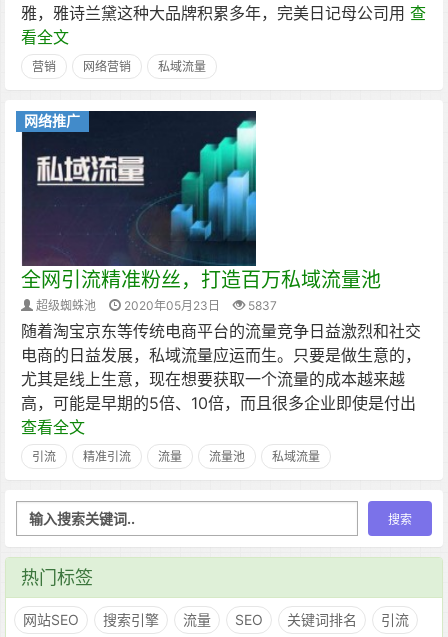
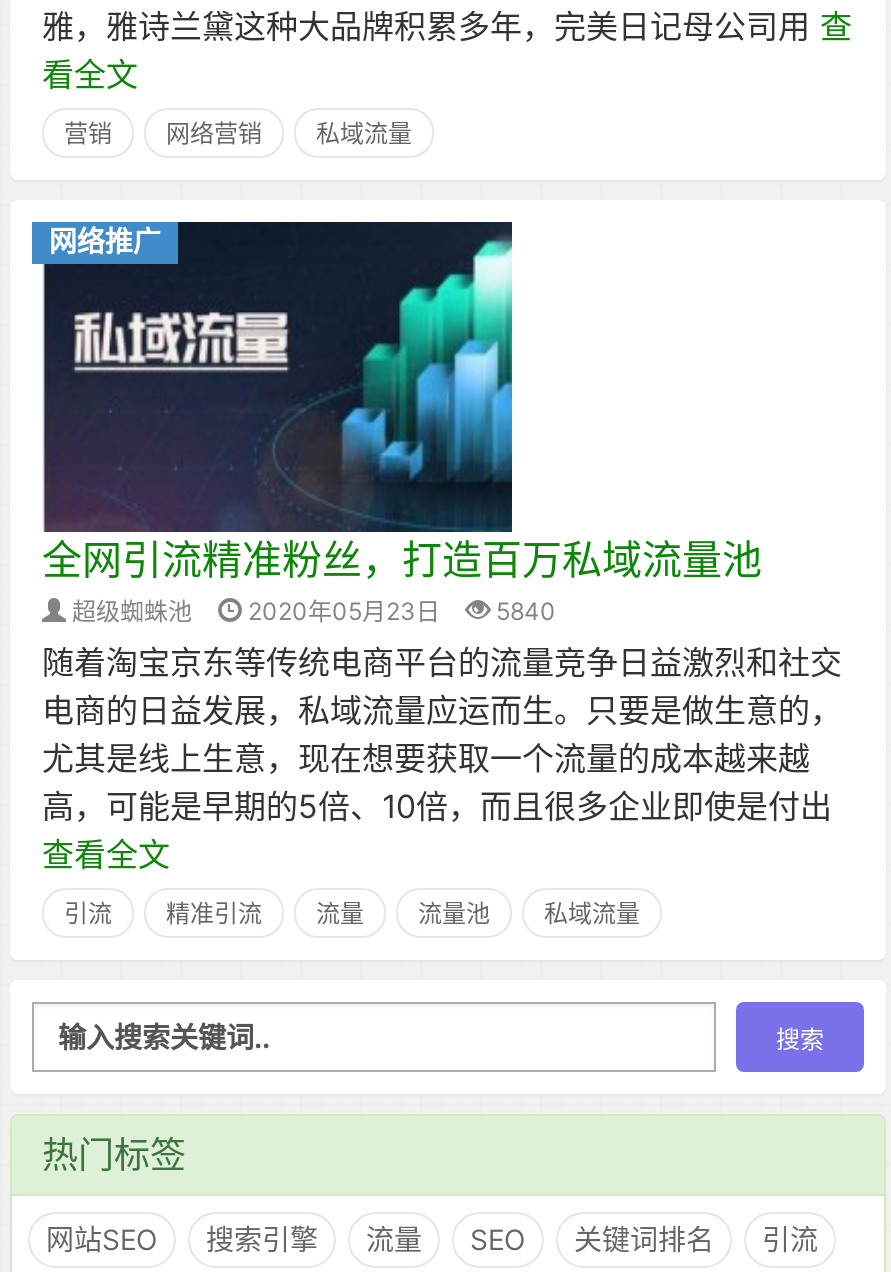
- 超级蜘蛛池 2020年05月23日 5837
+ 超级蜘蛛池 2020年05月23日 5840
